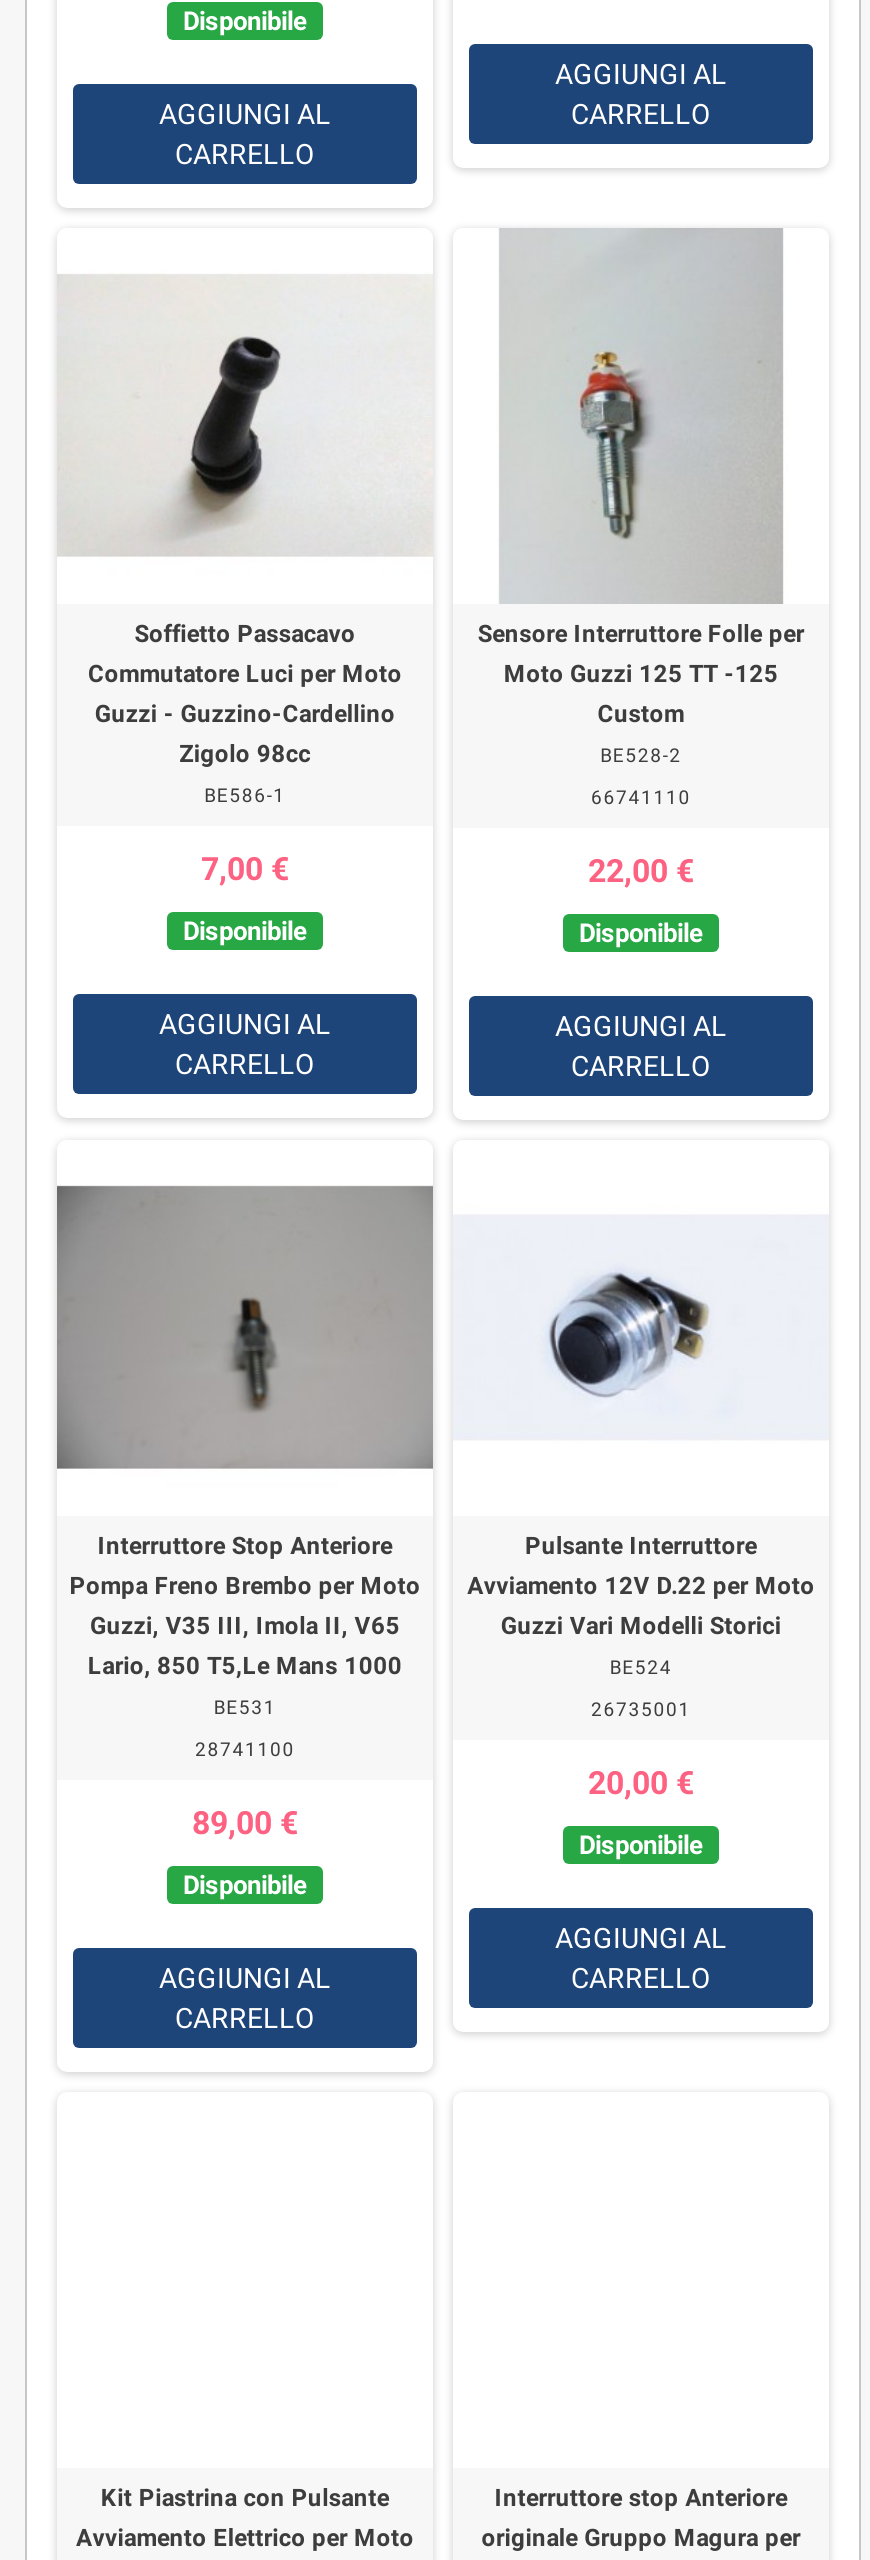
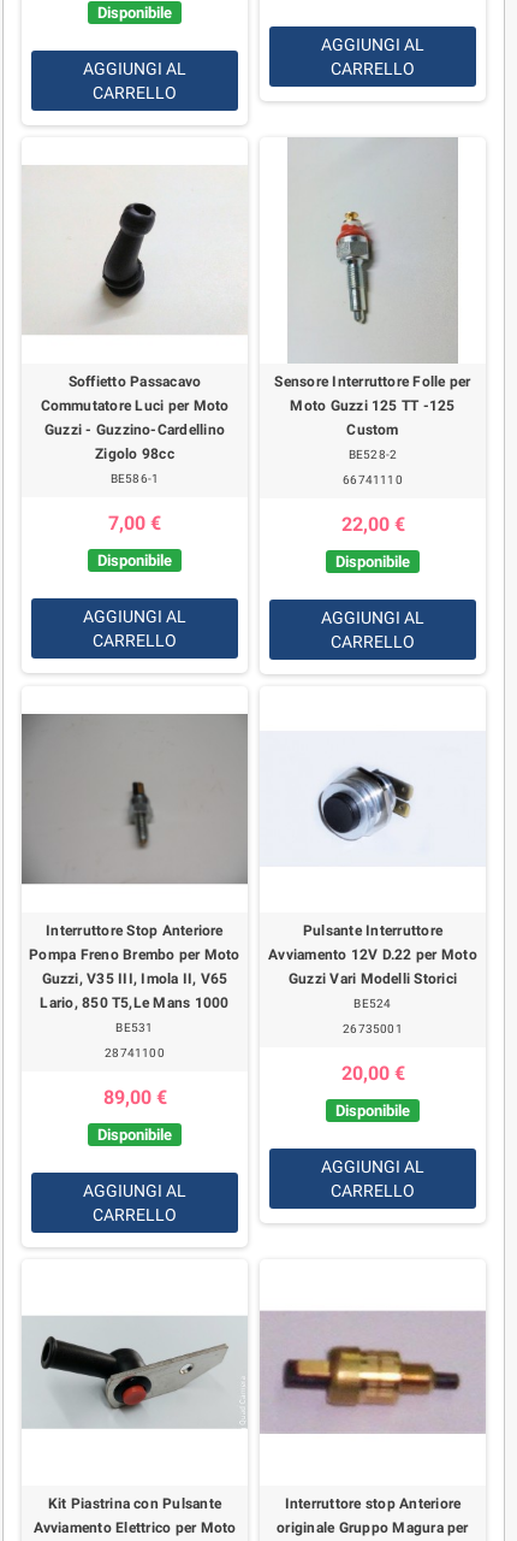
+ [image]

+ [image]
